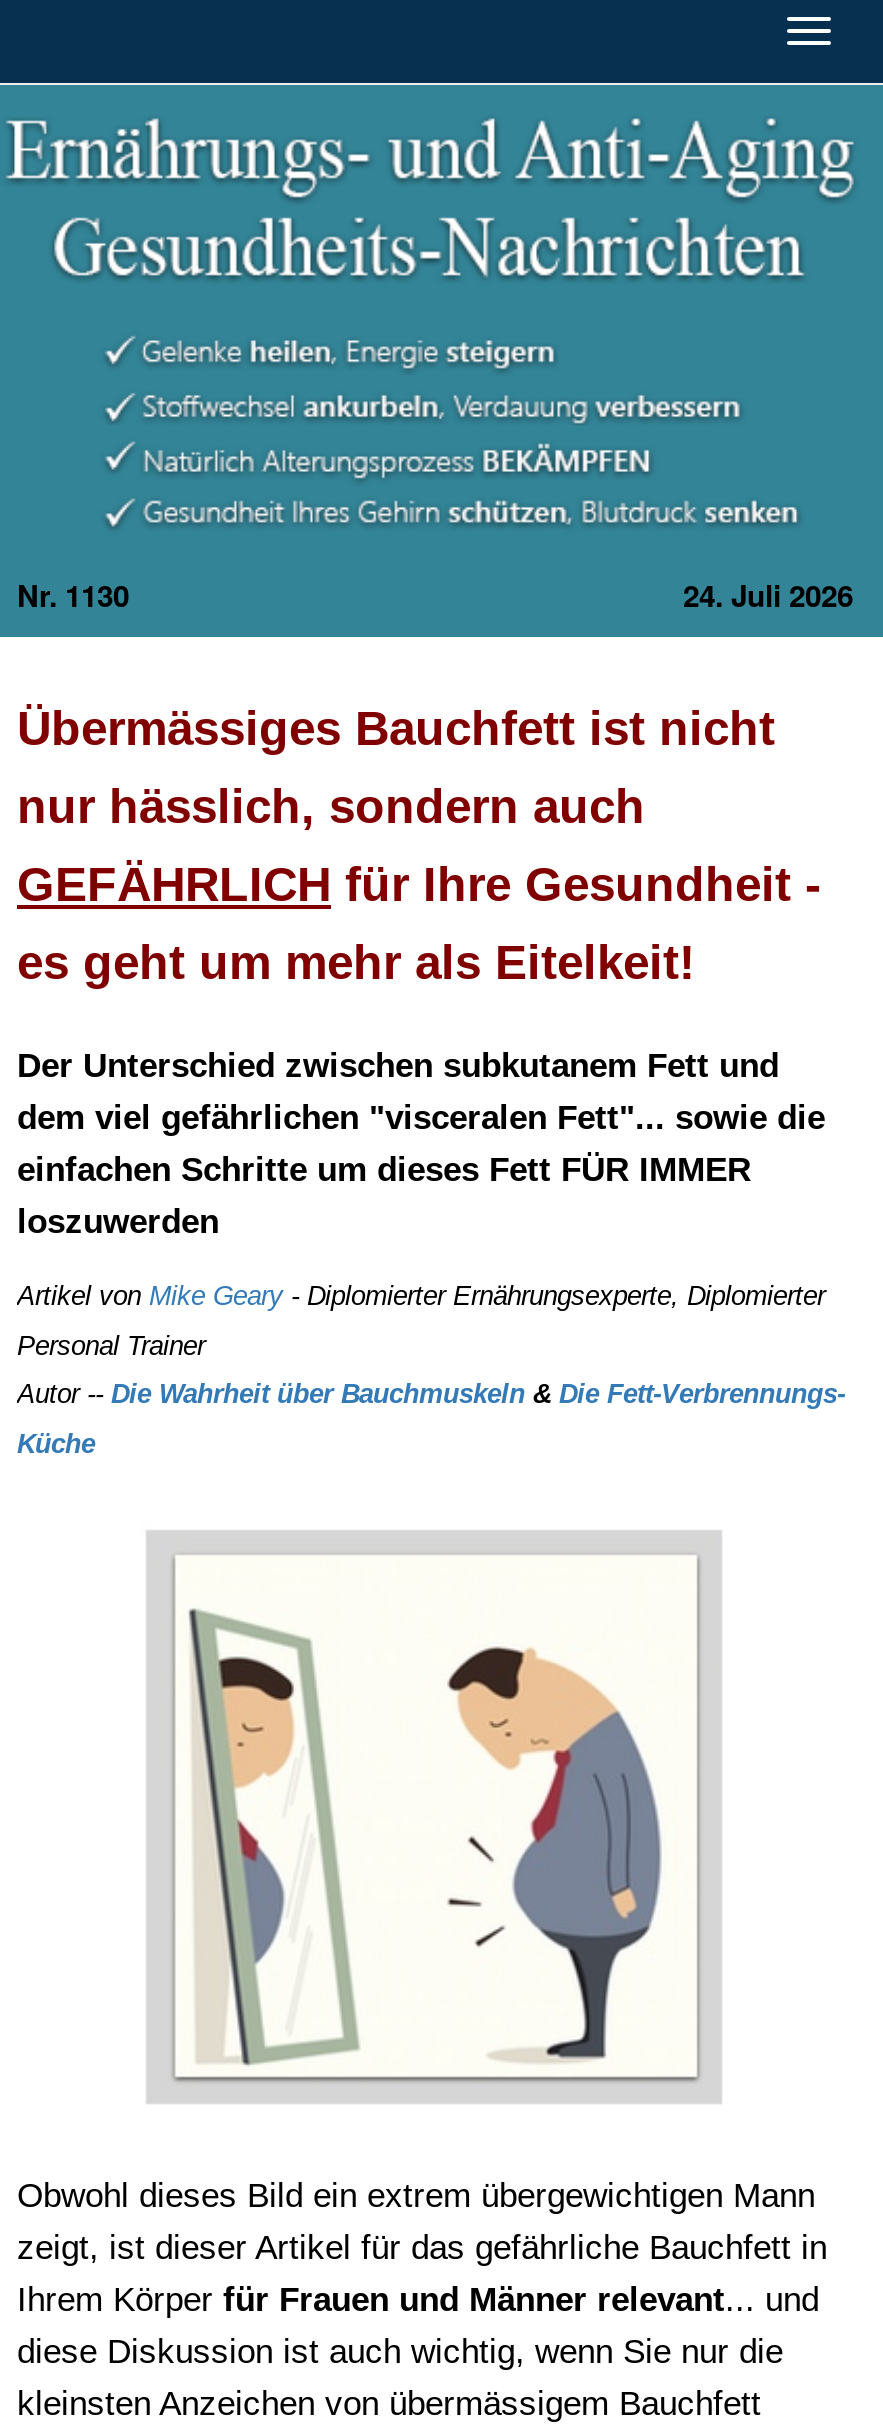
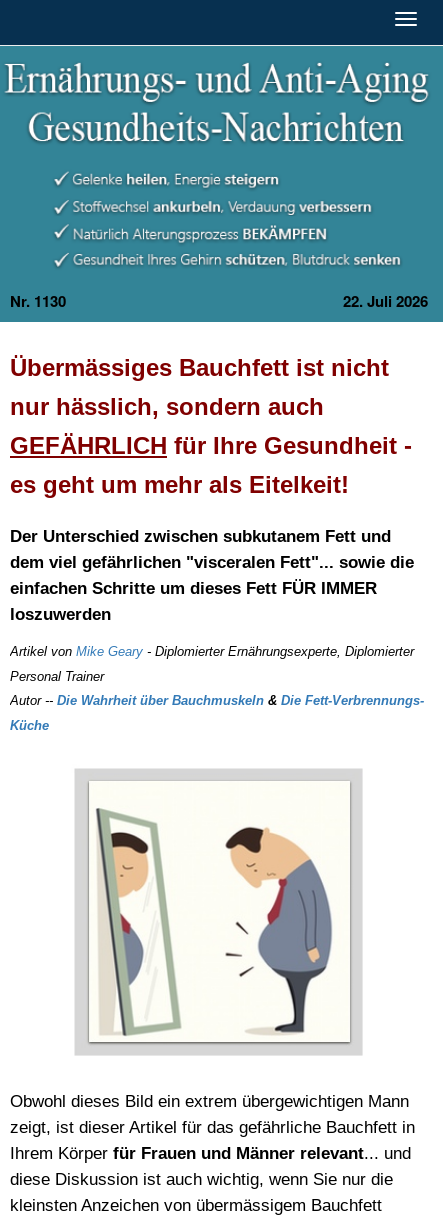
- 24. Juli 2026
+ 22. Juli 2026
